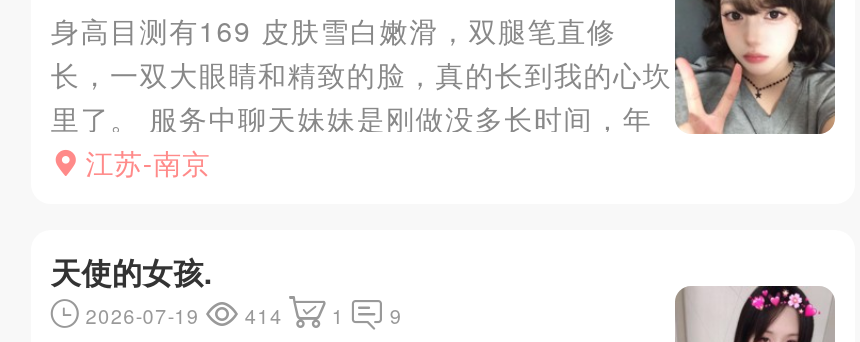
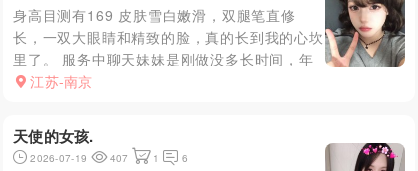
- 414
+ 407

- 9
+ 6
